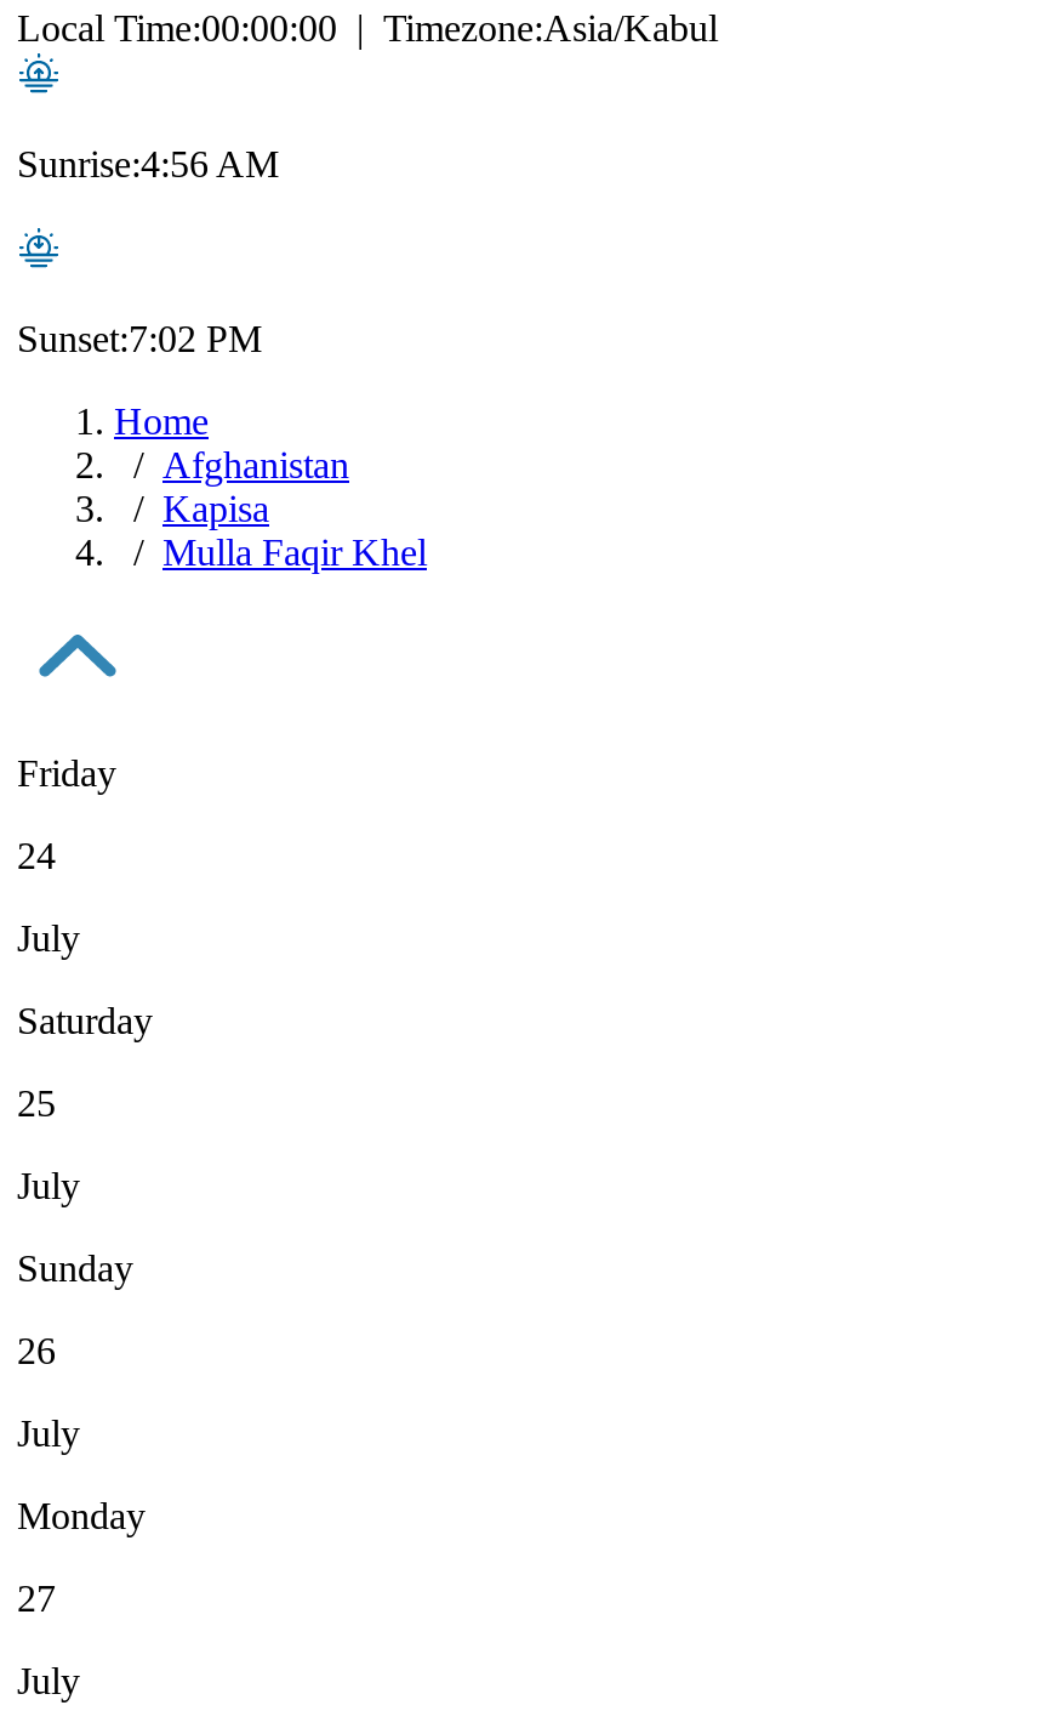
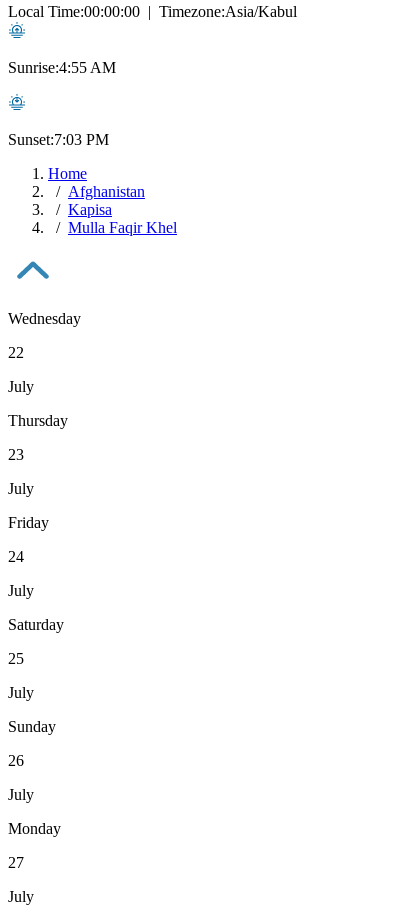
- Sunrise:4:56 AM
+ Sunrise:4:55 AM

- Sunset:7:02 PM
+ Sunset:7:03 PM

+ Wednesday
+ 22
+ July
+ Thursday
+ 23
+ July
